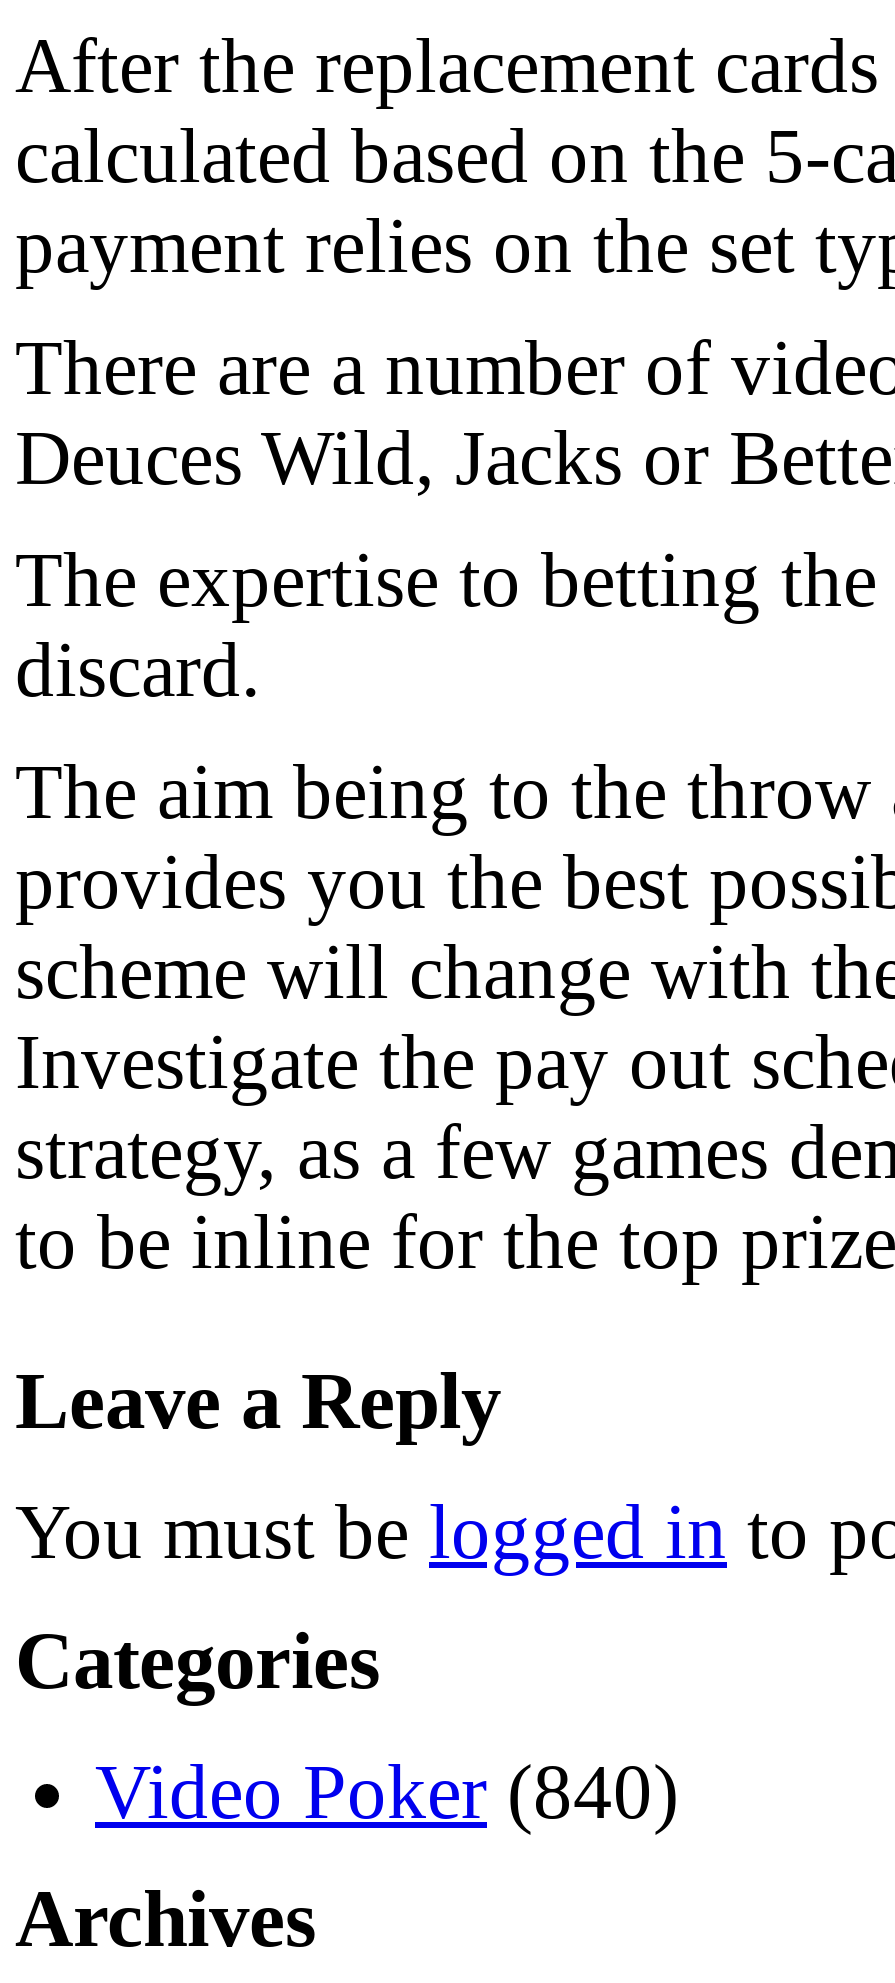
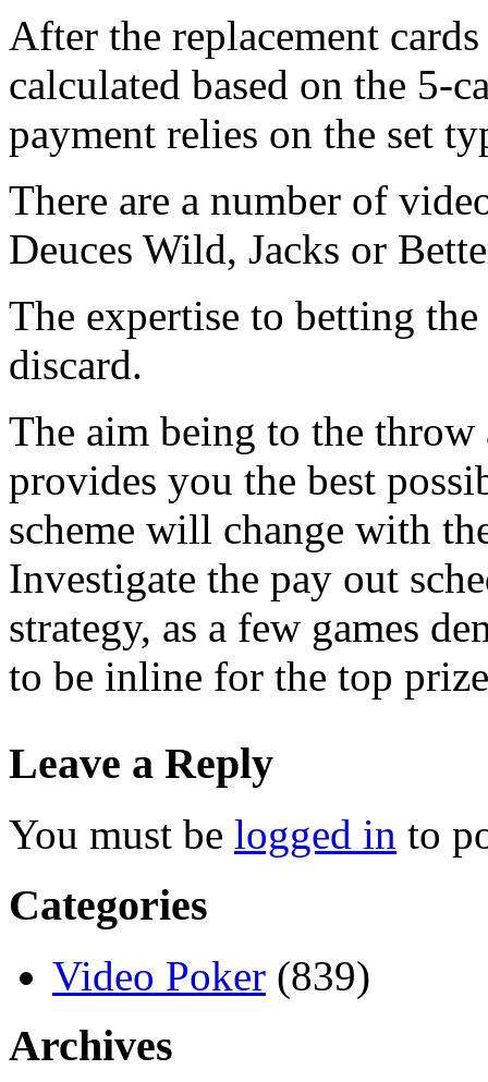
- Video Poker (840)
+ Video Poker (839)
